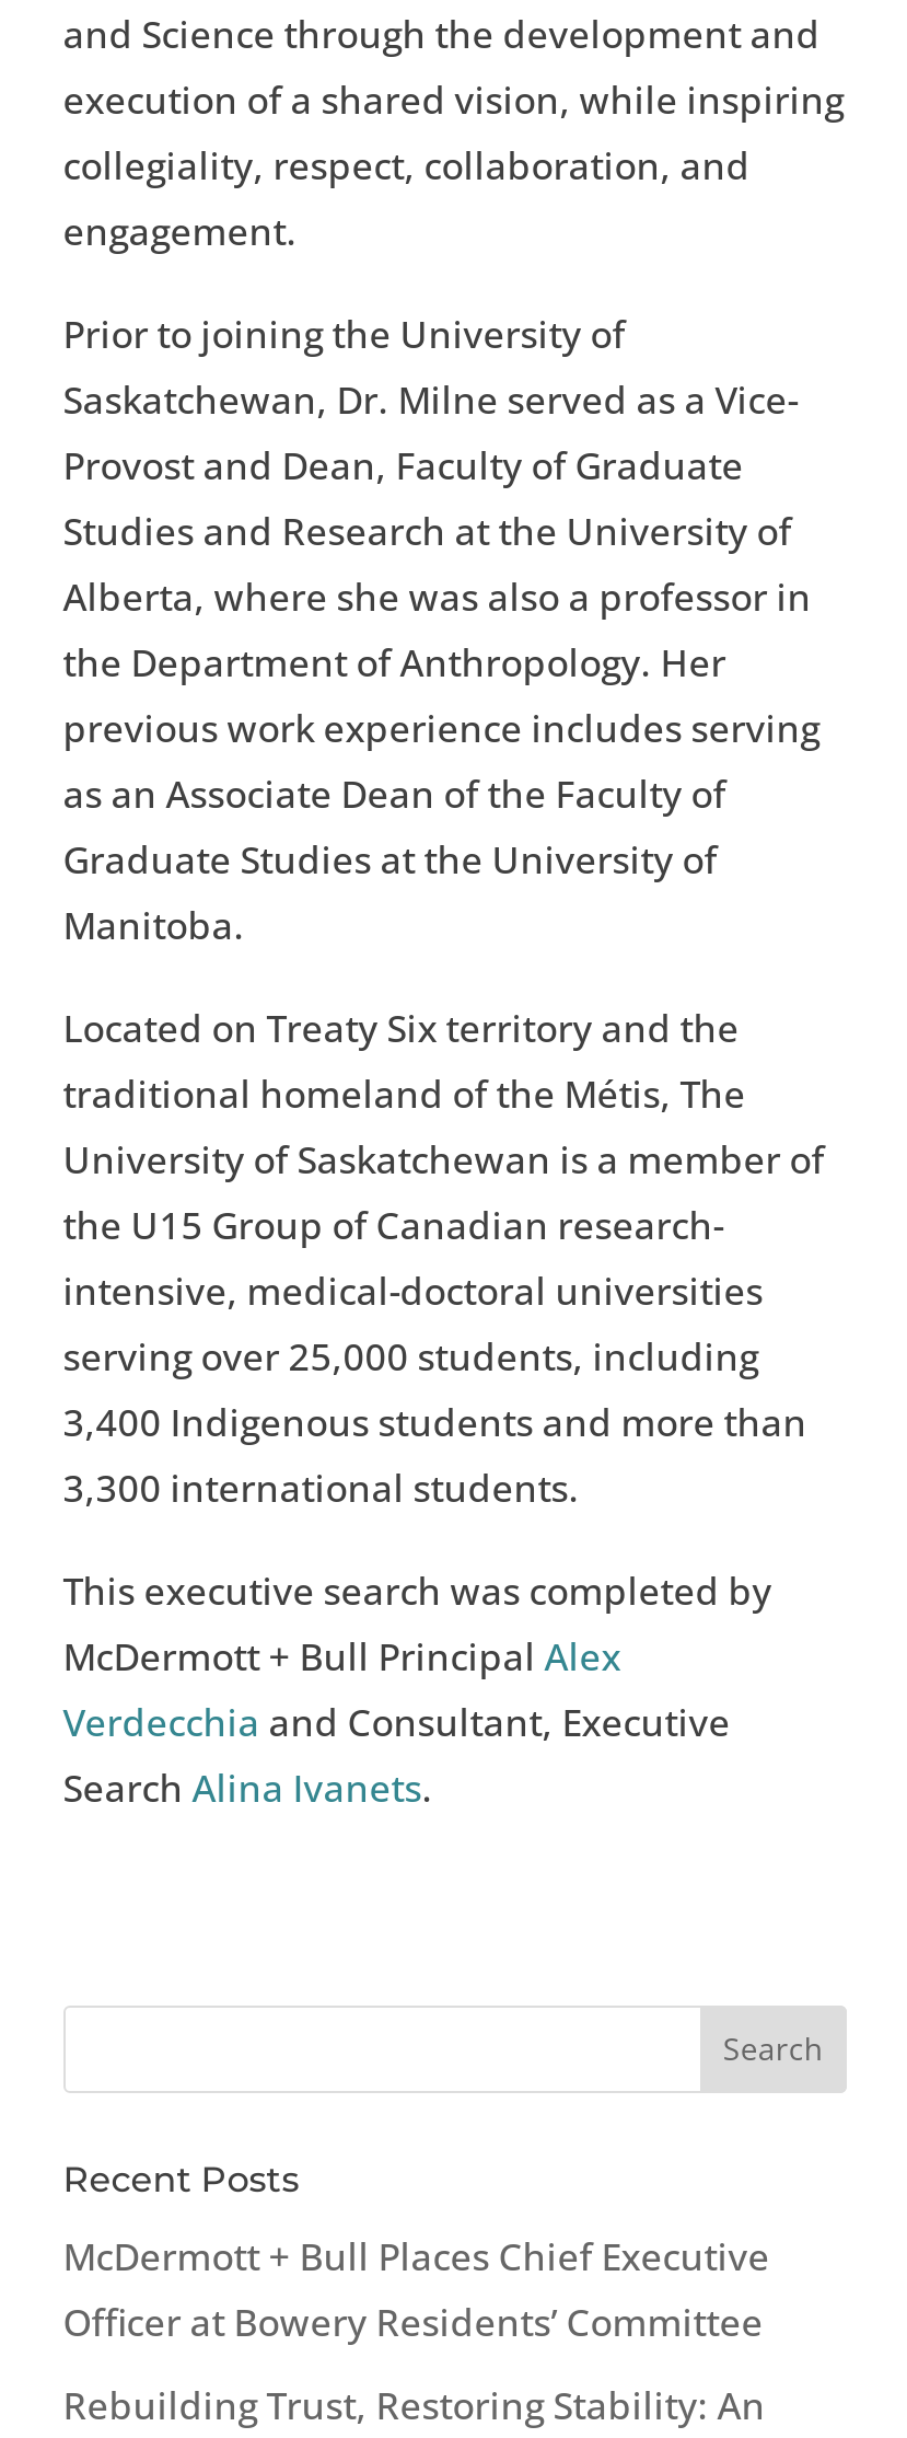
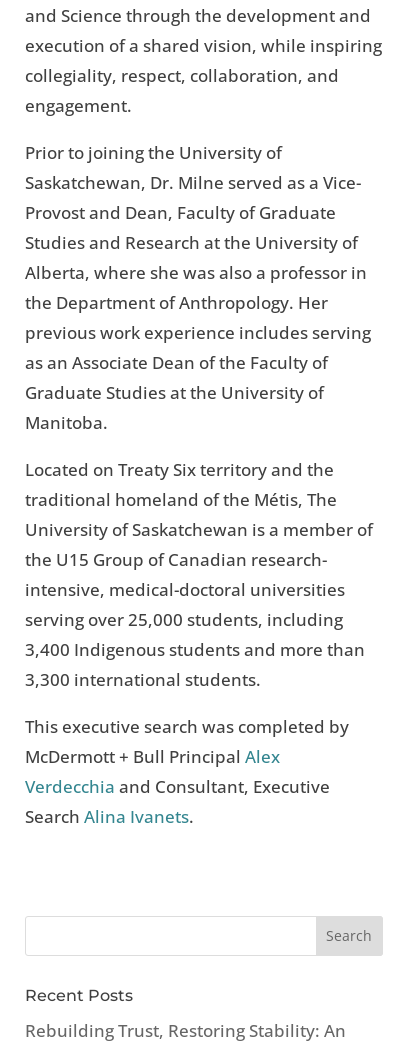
- McDermott + Bull Places Chief Executive
- Officer at Bowery Residents’ Committee
